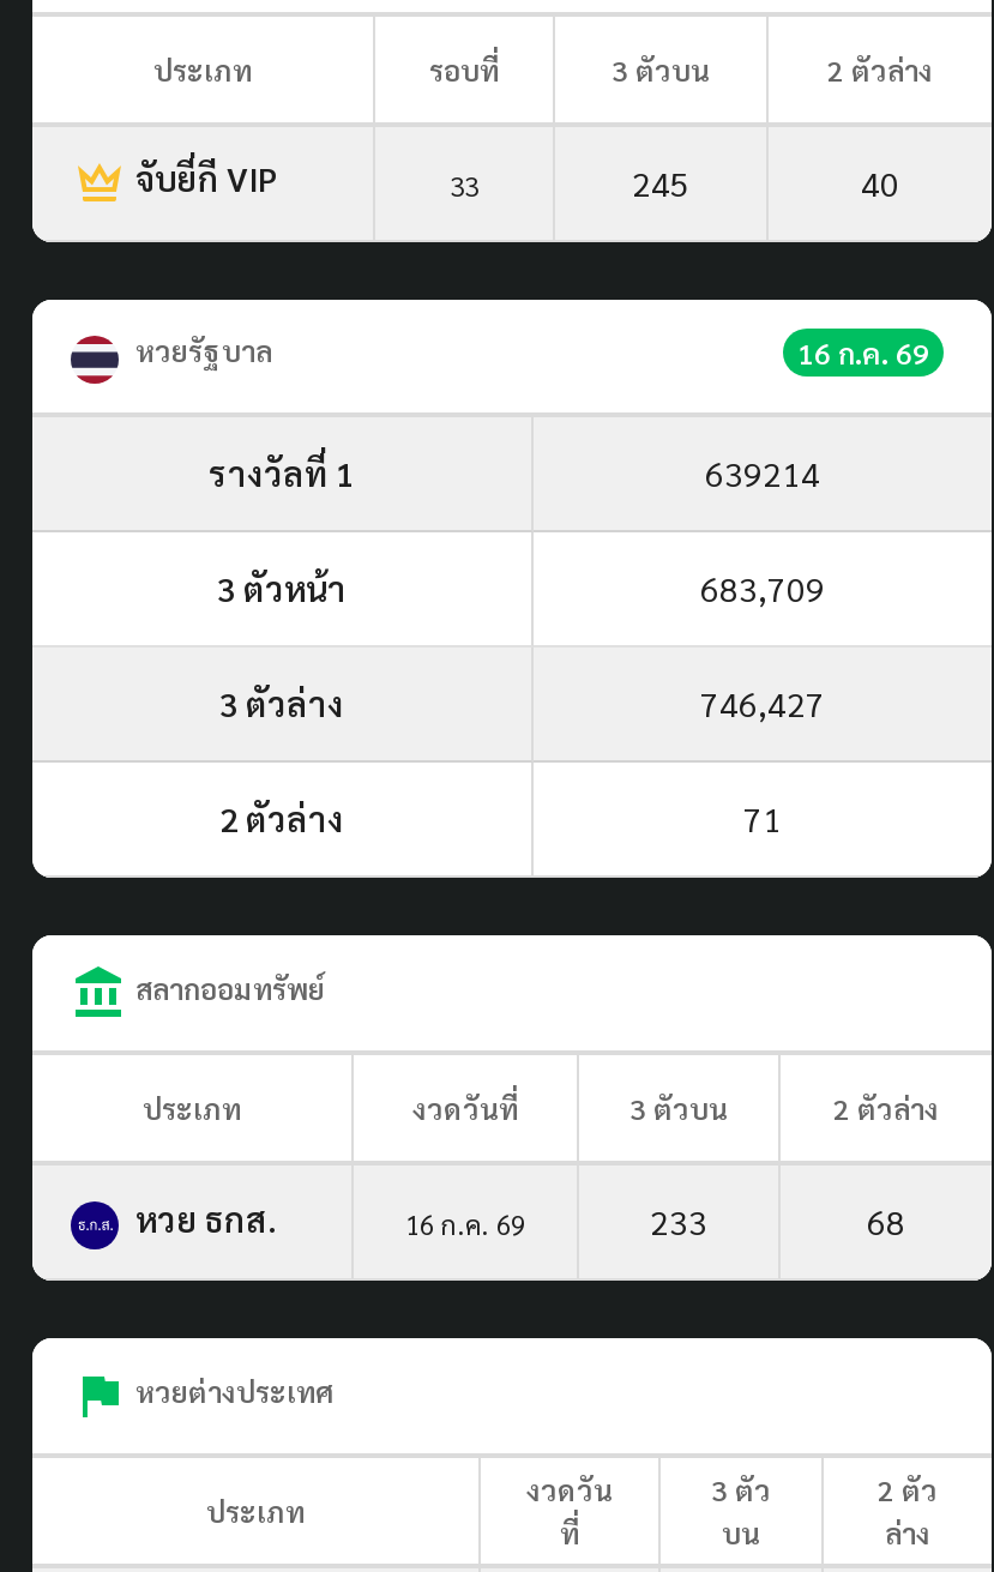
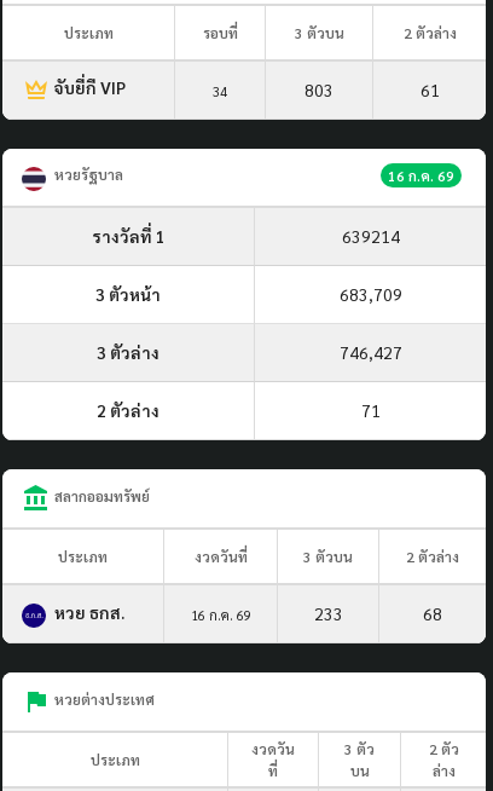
- 33
+ 34

- 245
+ 803

- 40
+ 61
